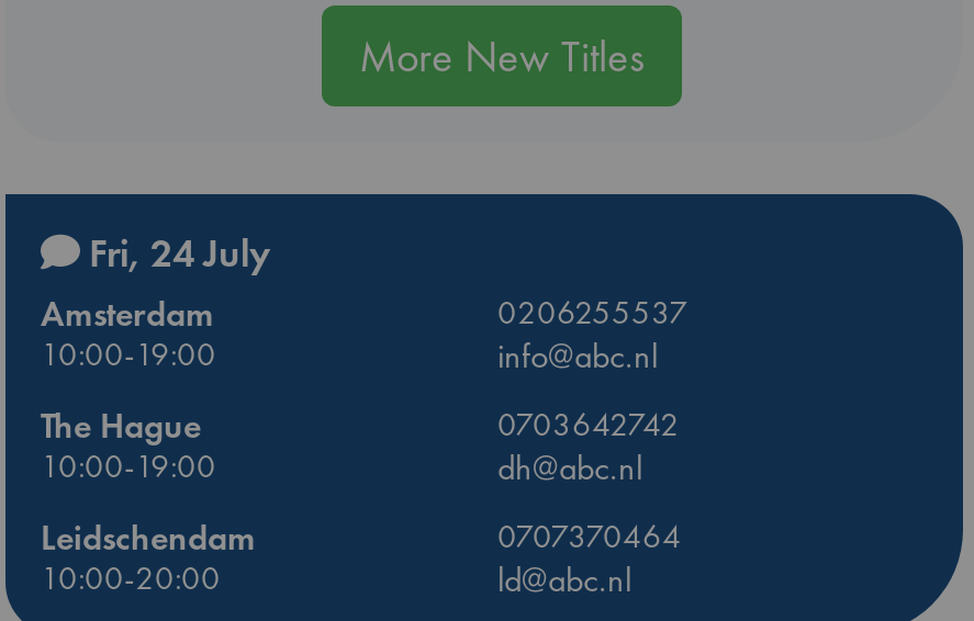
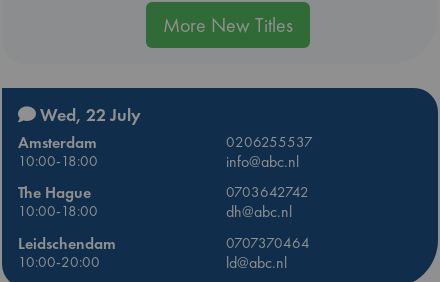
- Fri, 24 July
+ Wed, 22 July

- 10:00-19:00
+ 10:00-18:00

- 10:00-19:00
+ 10:00-18:00
